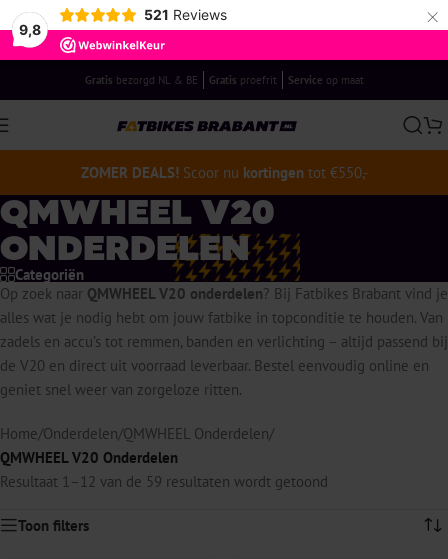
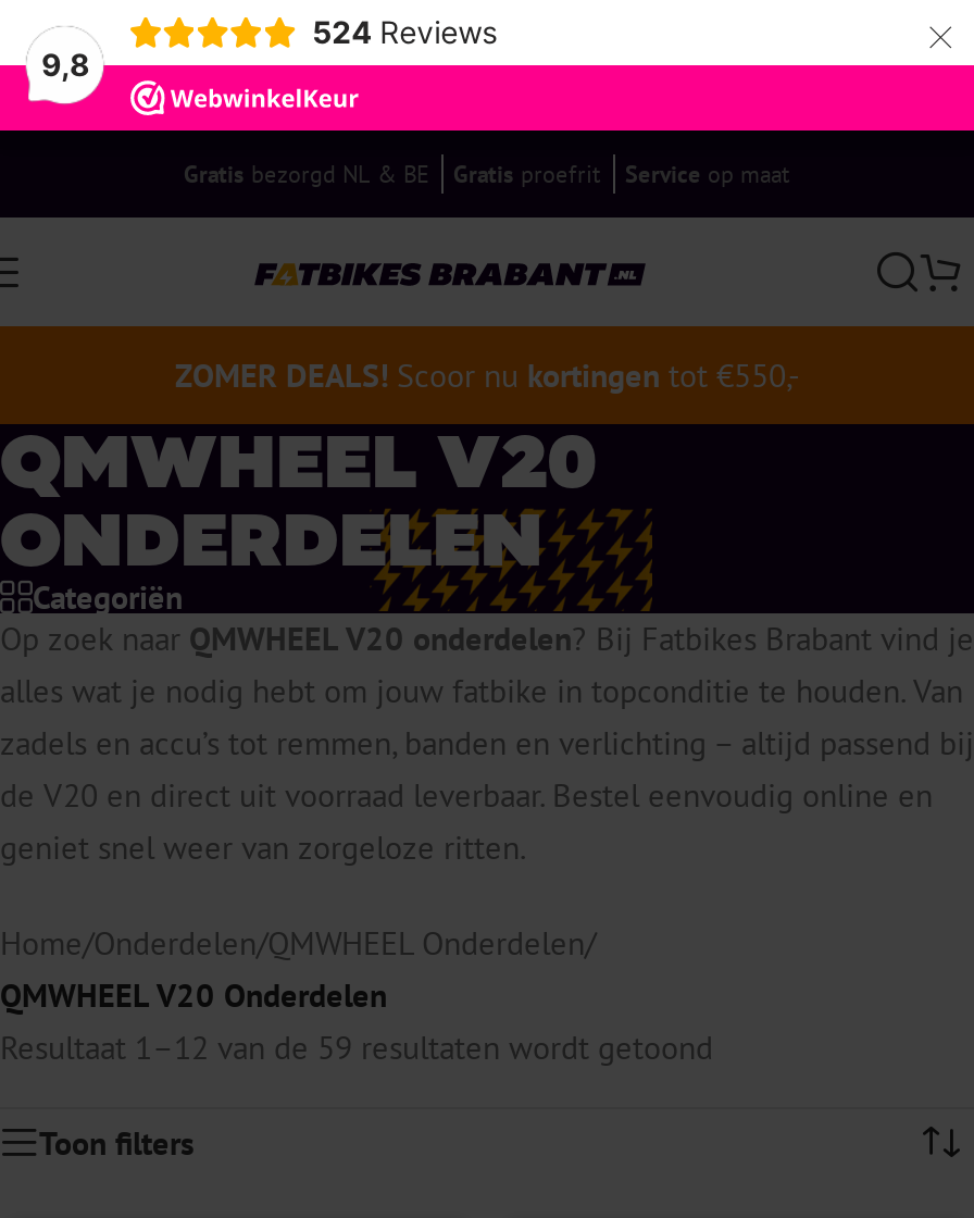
- 521 Reviews
+ 524 Reviews
